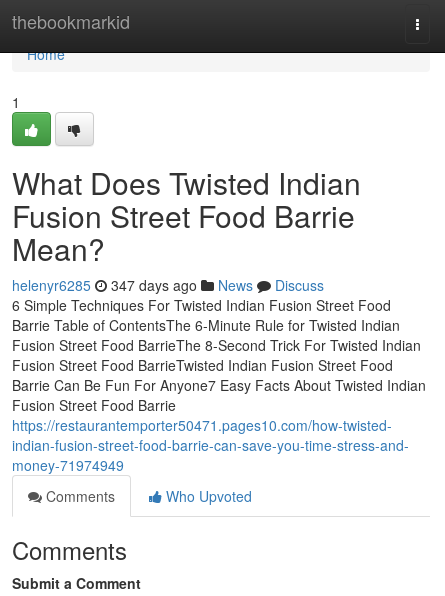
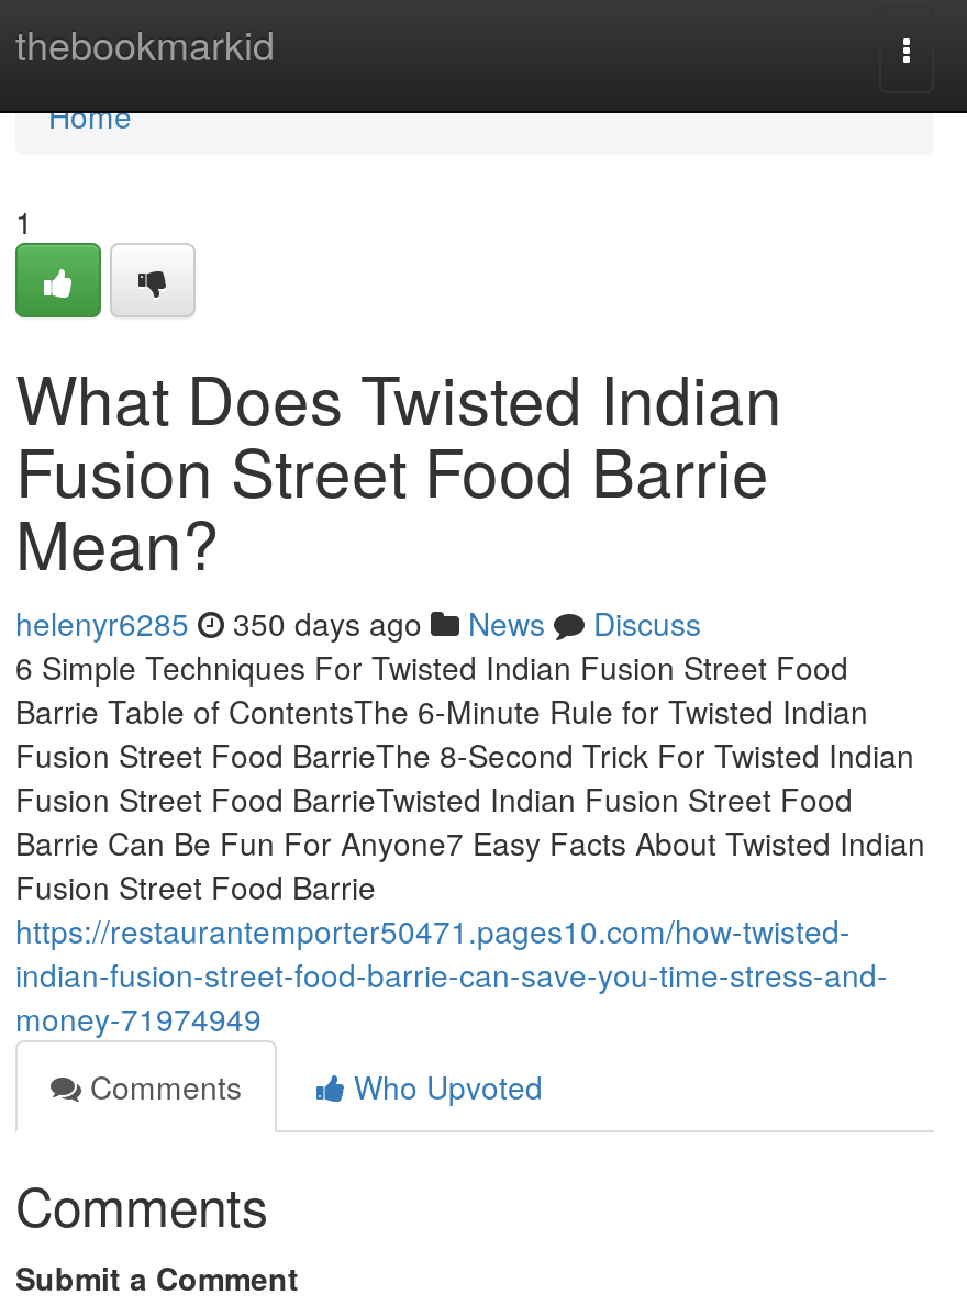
- helenyr6285 347 days ago News Discuss
+ helenyr6285 350 days ago News Discuss
